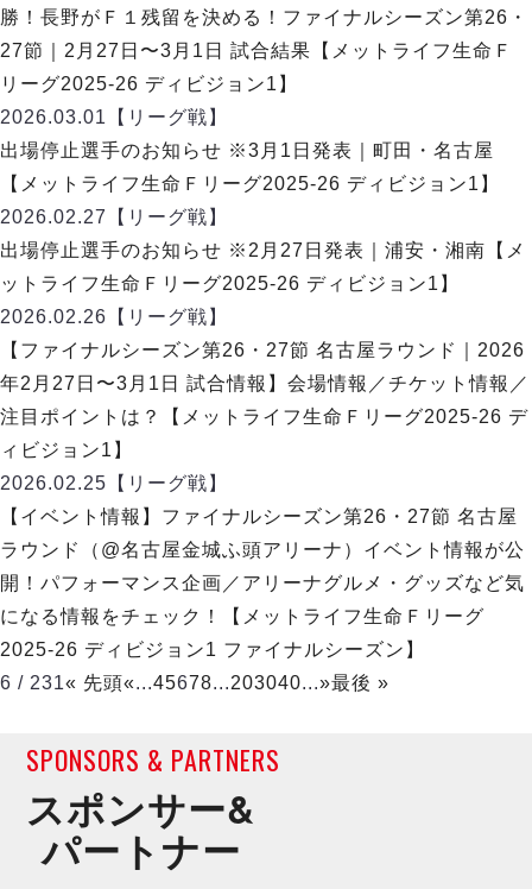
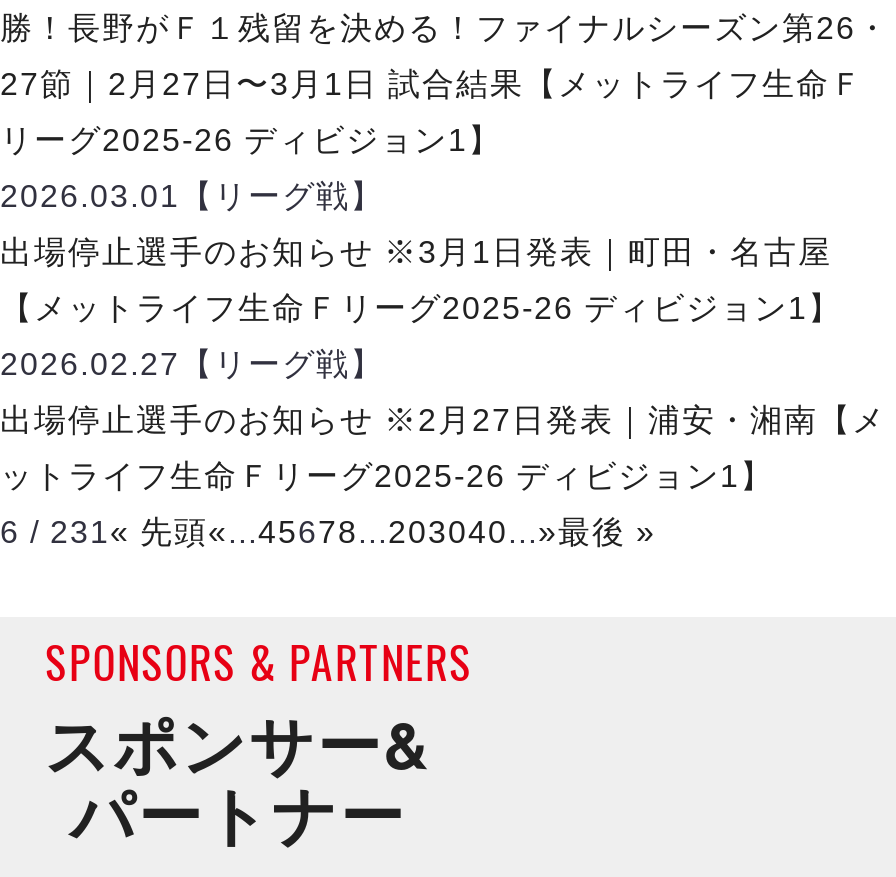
- 2026.02.26【リーグ戦】
- 【ファイナルシーズン第26・27節 名古屋ラウンド｜2026
- 年2月27日〜3月1日 試合情報】会場情報／チケット情報／
- 注目ポイントは？【メットライフ生命Ｆリーグ2025-26 デ
- ィビジョン1】
- 2026.02.25【リーグ戦】
- 【イベント情報】ファイナルシーズン第26・27節 名古屋
- ラウンド（@名古屋金城ふ頭アリーナ）イベント情報が公
- 開！パフォーマンス企画／アリーナグルメ・グッズなど気
- になる情報をチェック！【メットライフ生命Ｆリーグ
- 2025-26 ディビジョン1 ファイナルシーズン】
